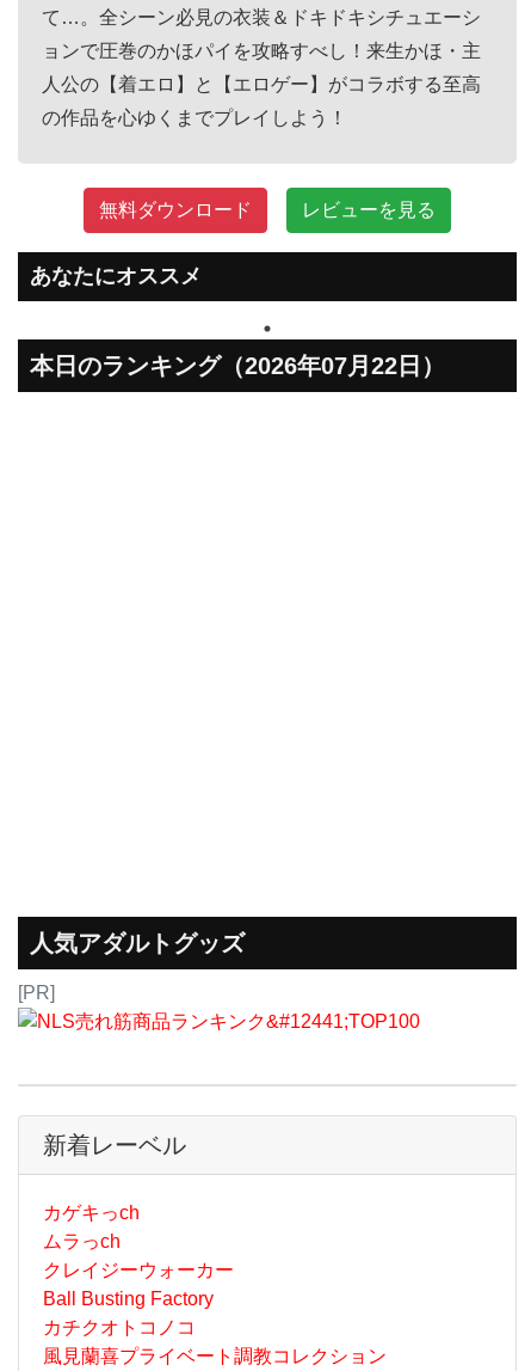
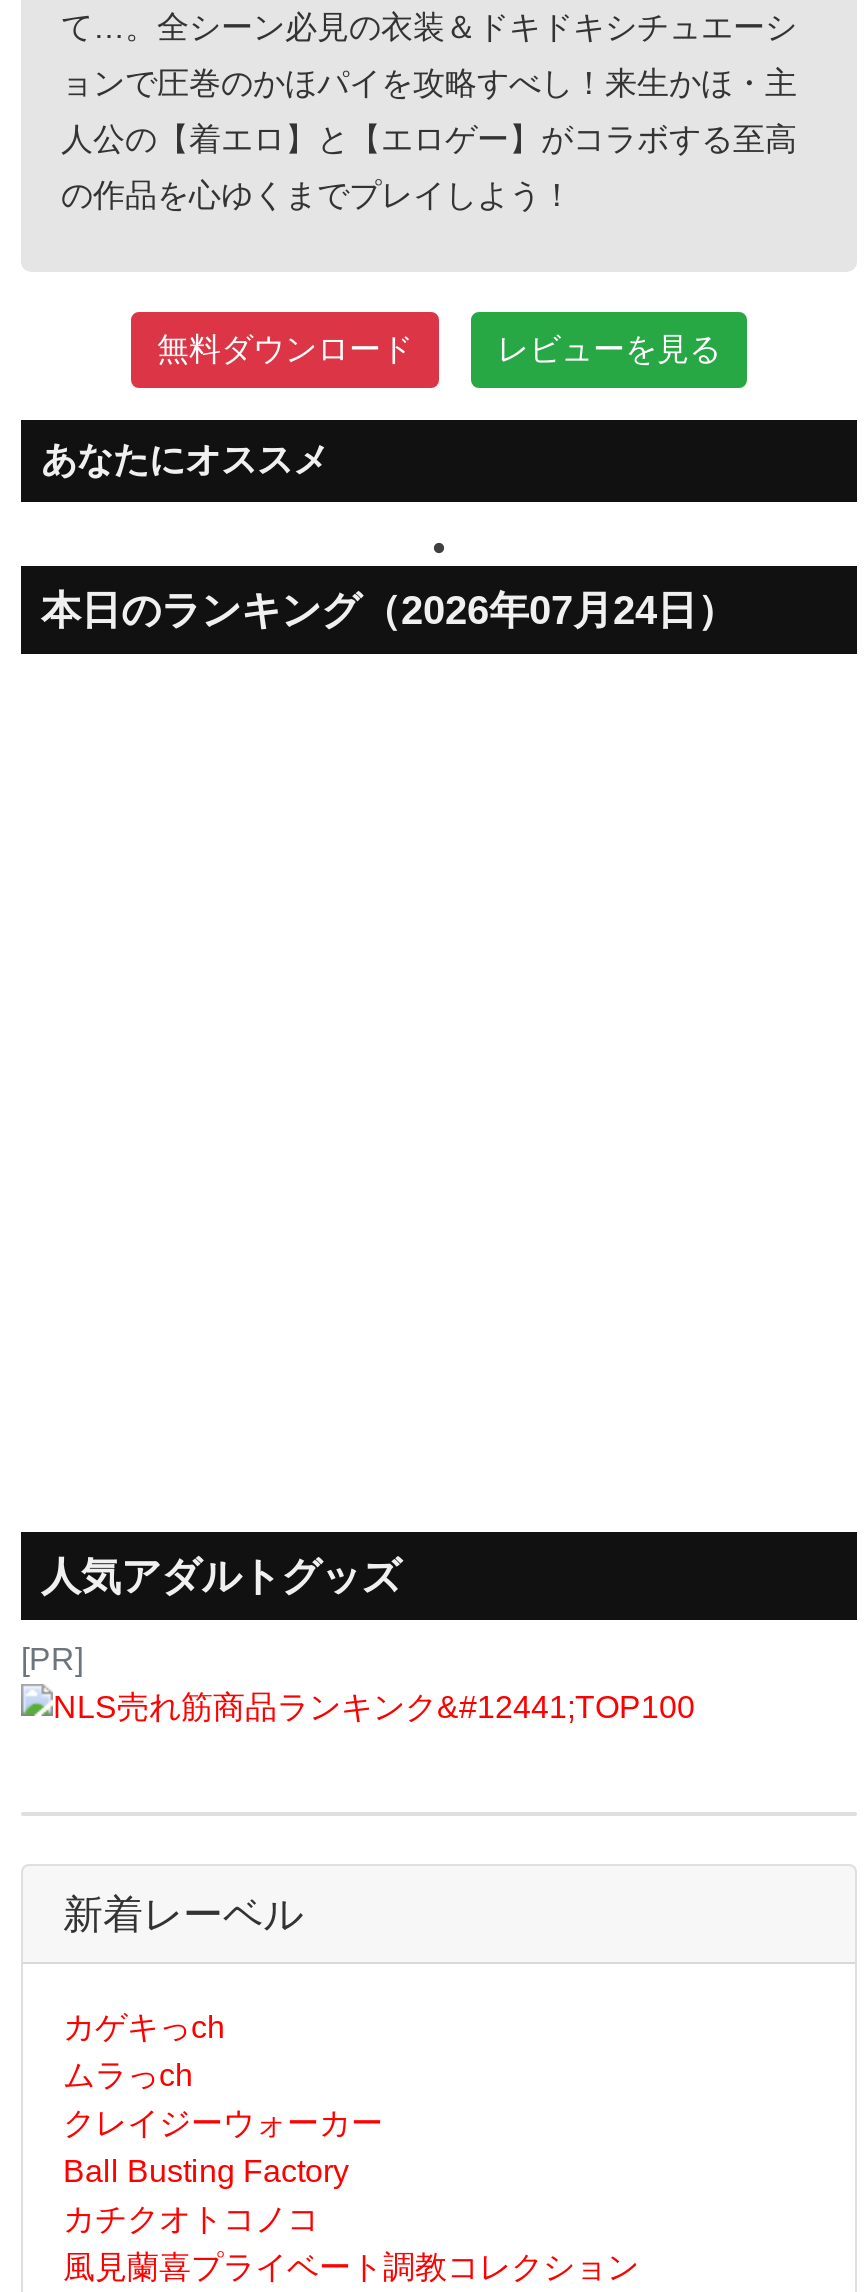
- 本日のランキング（2026年07月22日）
+ 本日のランキング（2026年07月24日）
